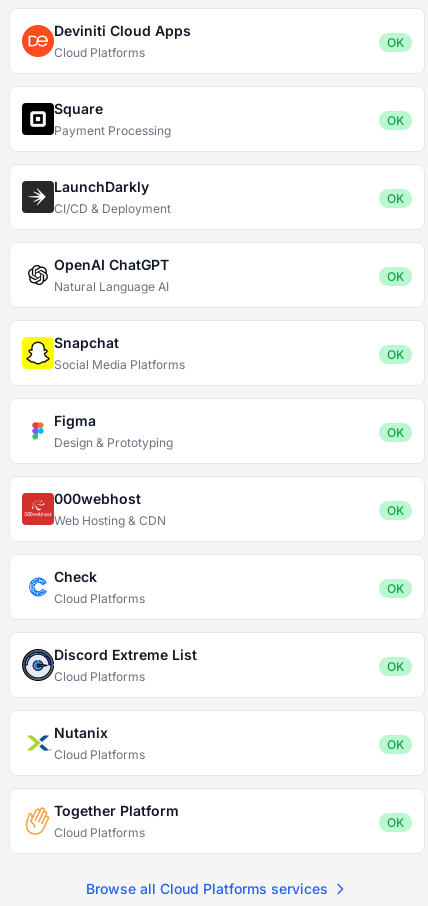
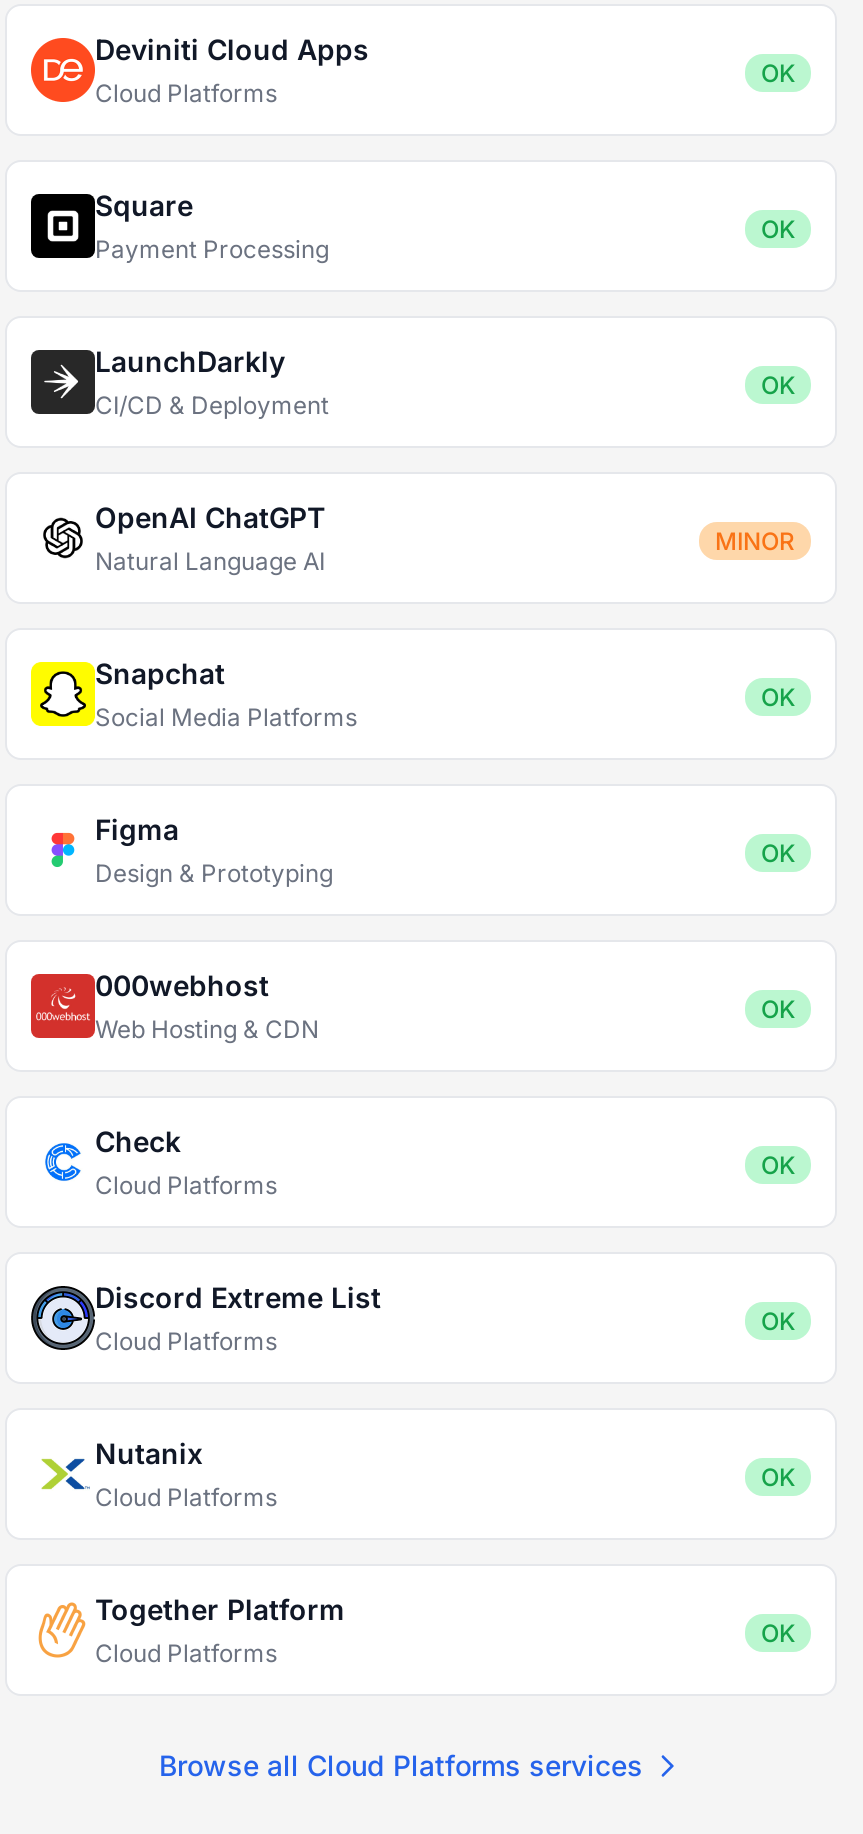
- OK
+ MINOR
